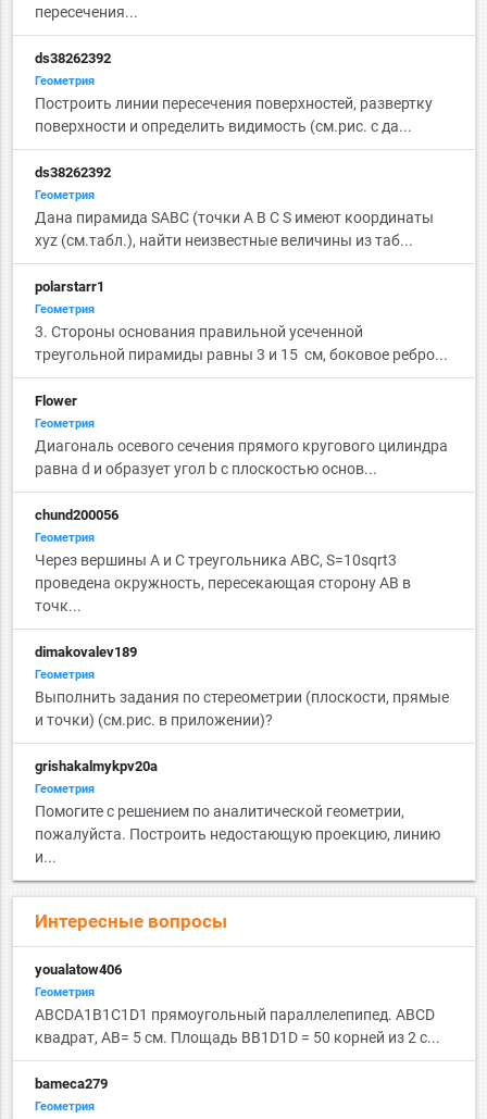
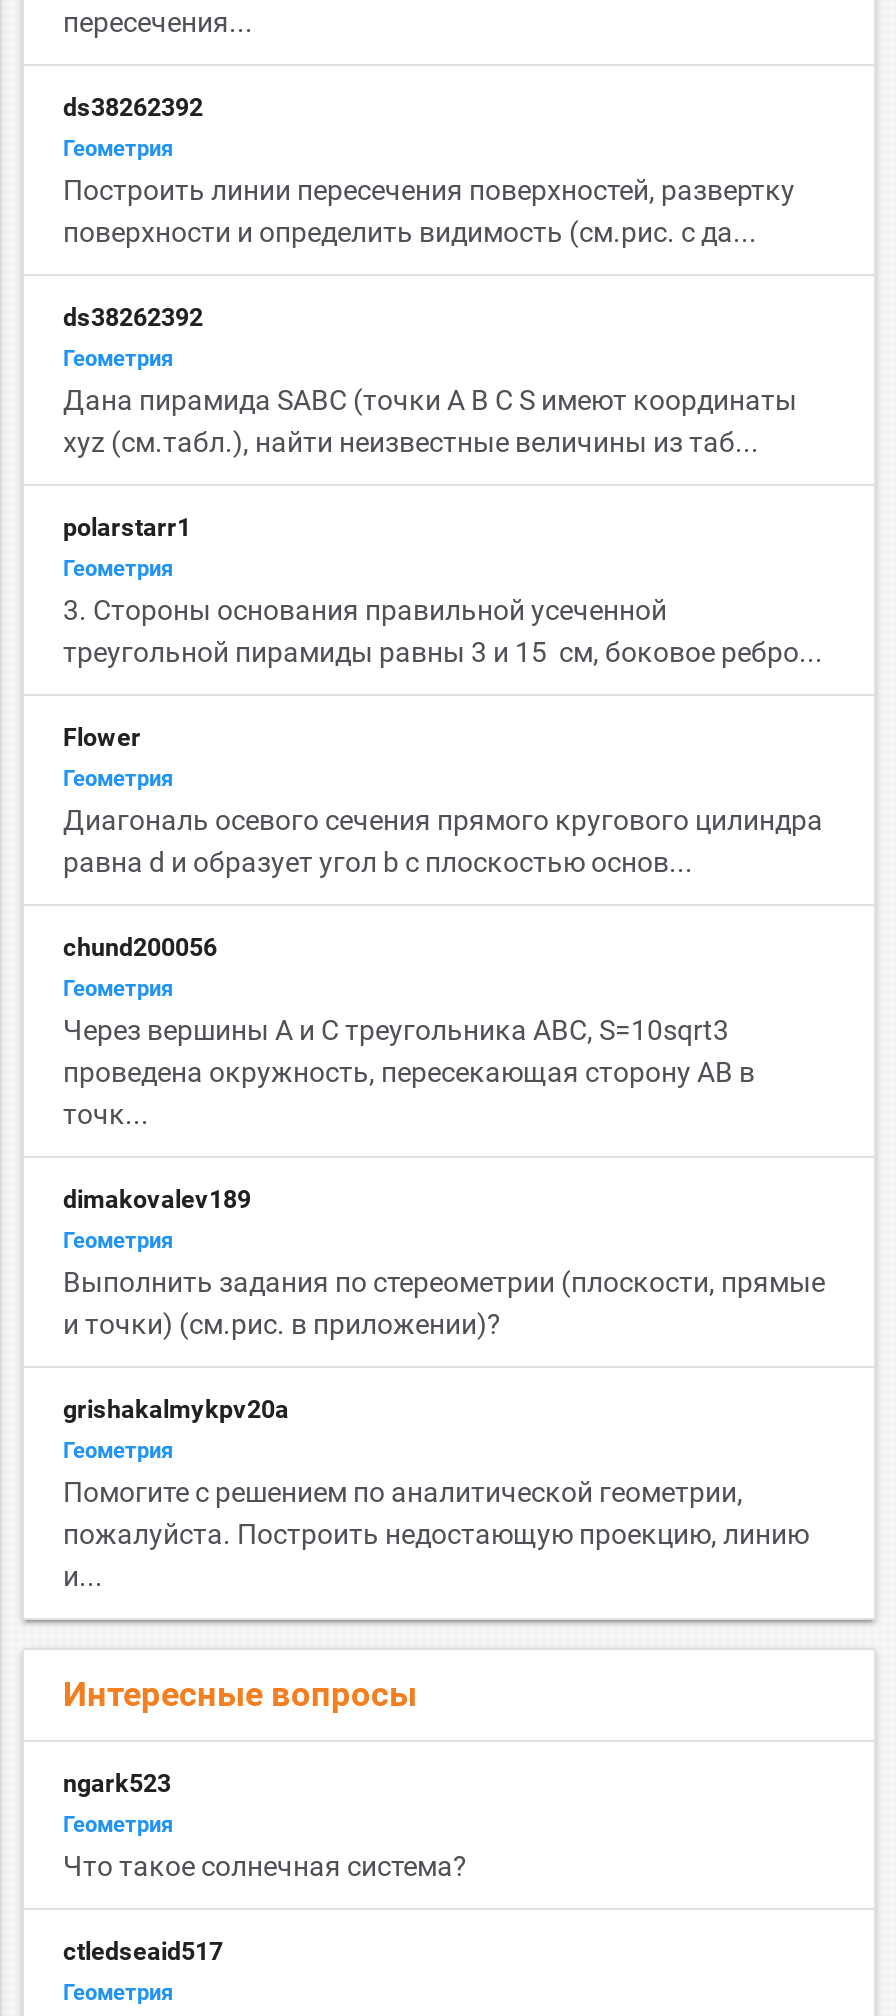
- youalatow406
+ ngark523

- ABCDA1B1C1D1 прямоугольный параллелепипед. ABCD
- квадрат, AB= 5 см. Площадь BB1D1D = 50 корней из 2 с...
+ Что такое солнечная система?

- bameca279
+ ctledseaid517
